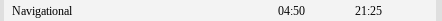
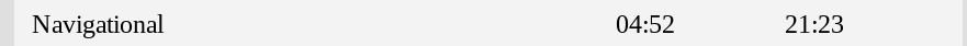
- 04:50
+ 04:52

- 21:25
+ 21:23
